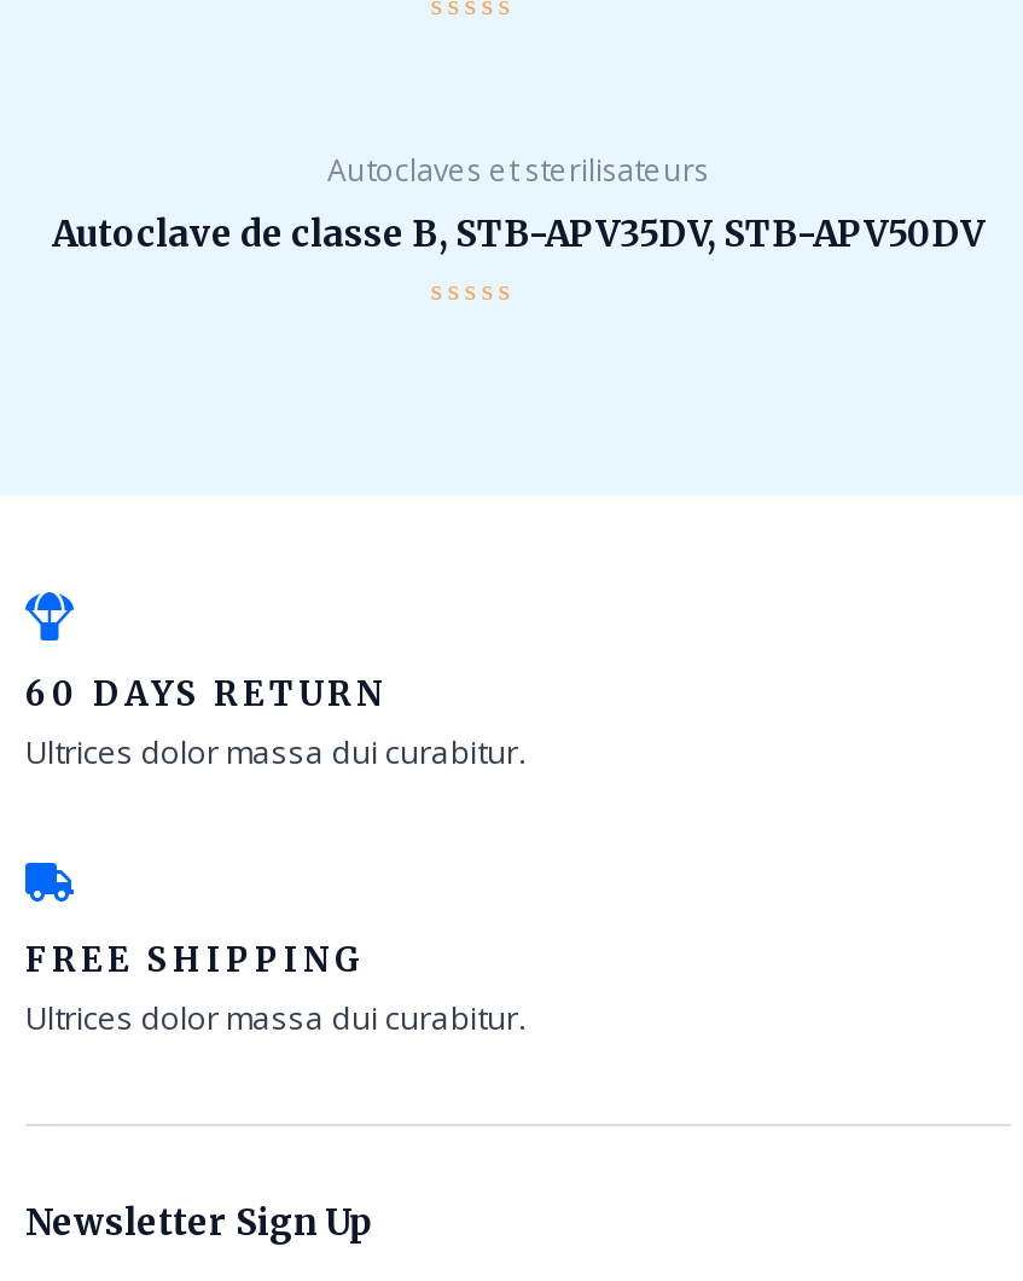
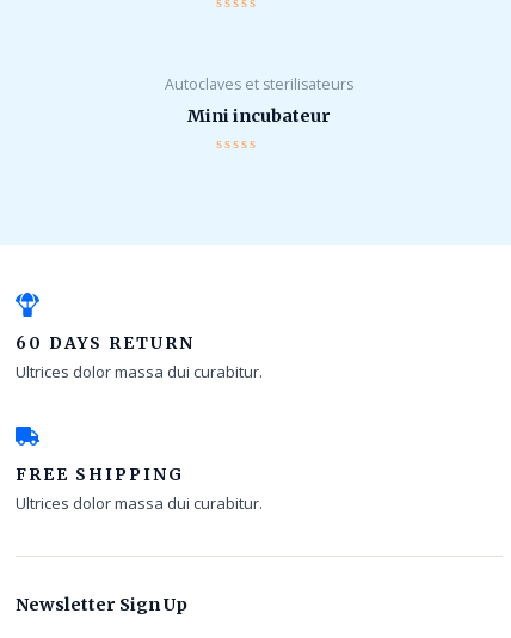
- Autoclave de classe B, STB-APV35DV, STB-APV50DV
+ Mini incubateur
